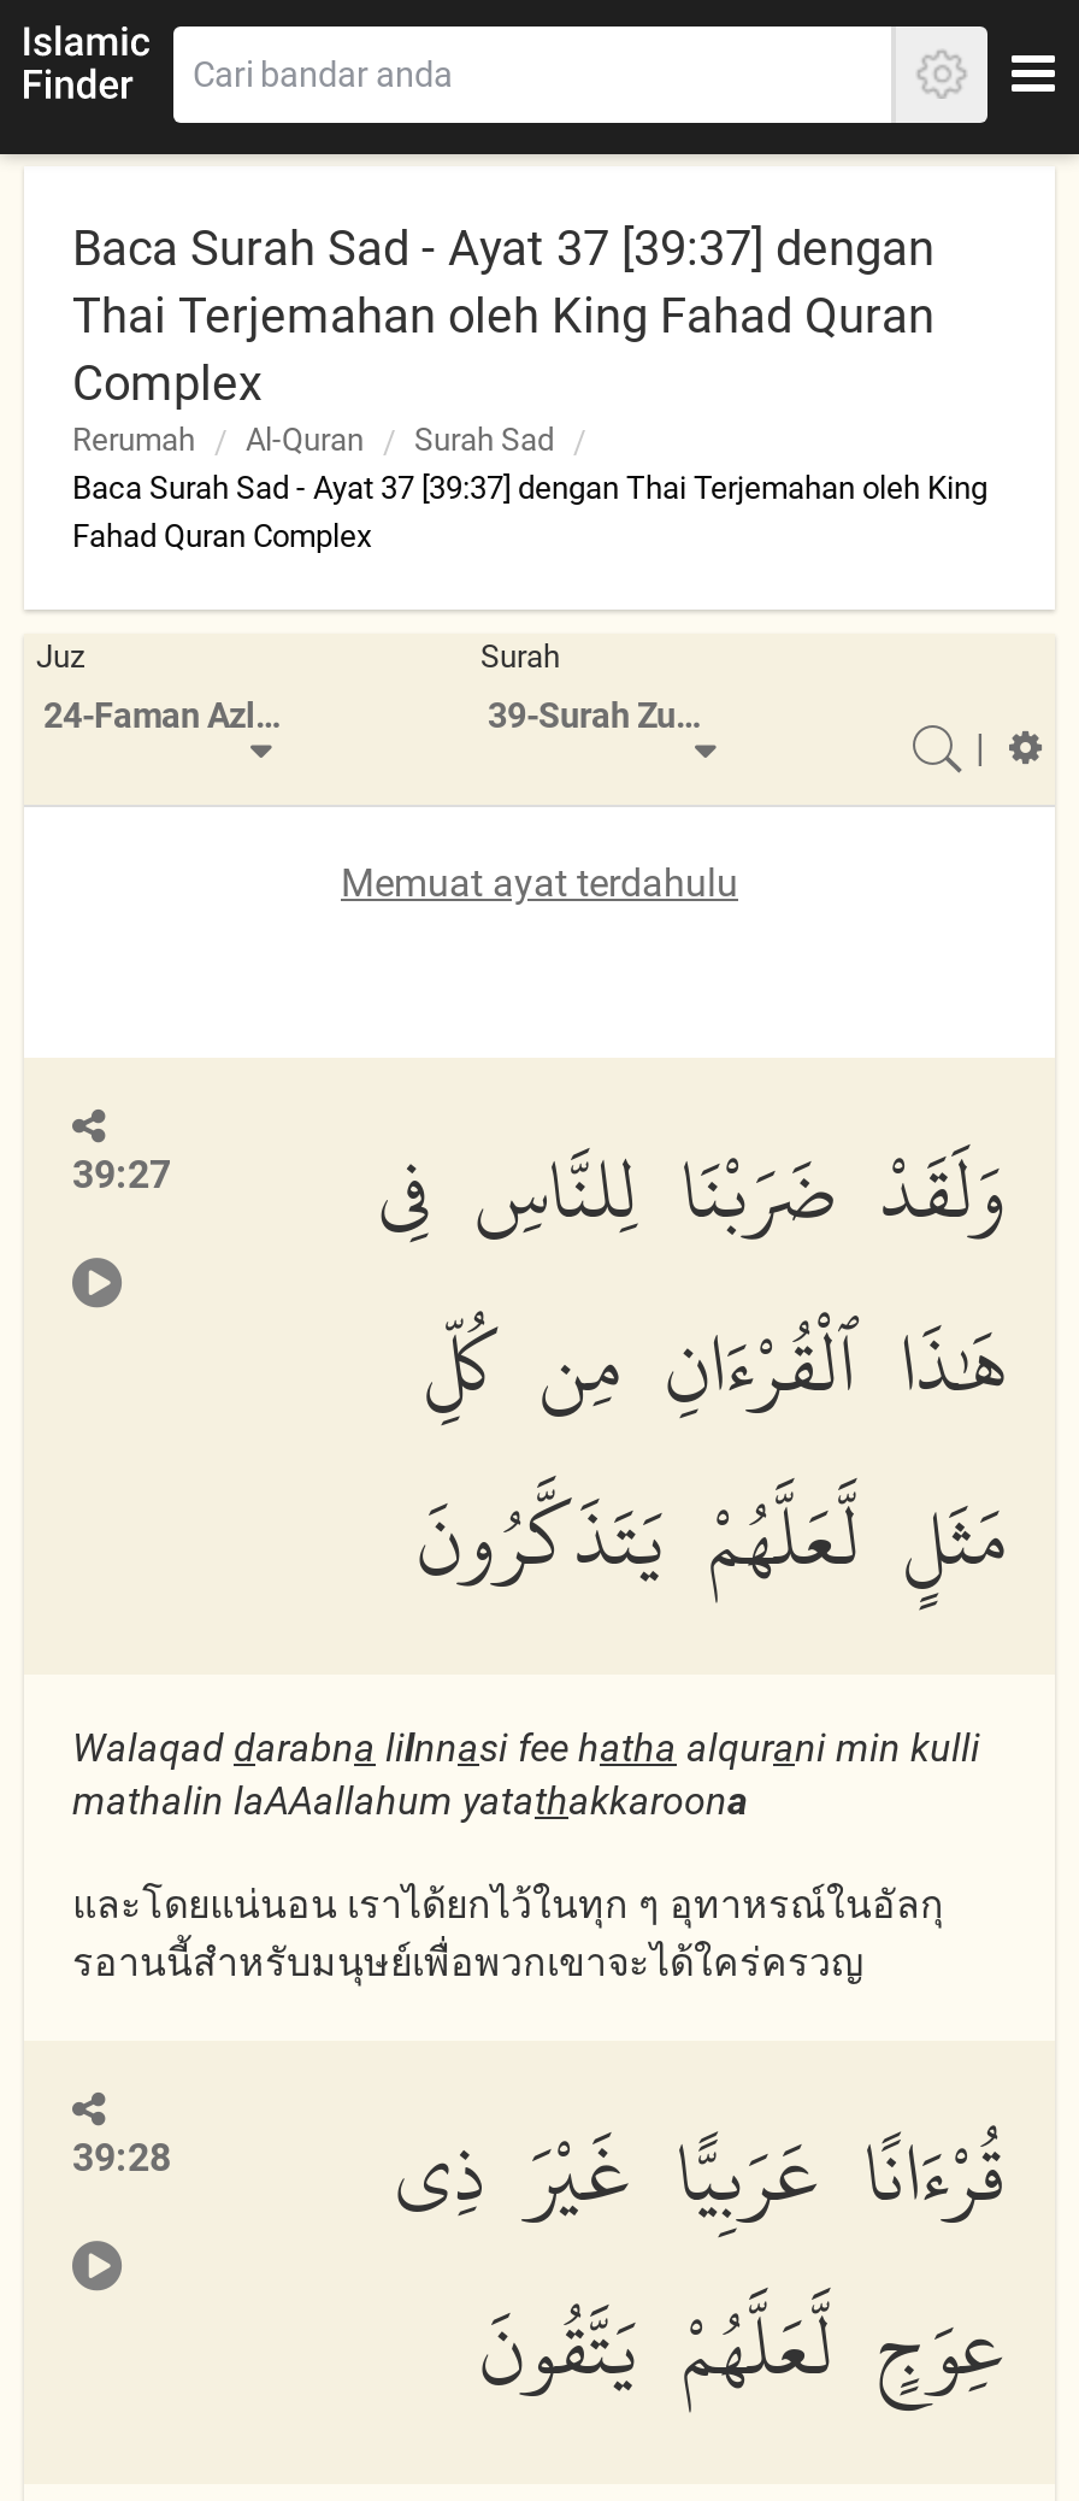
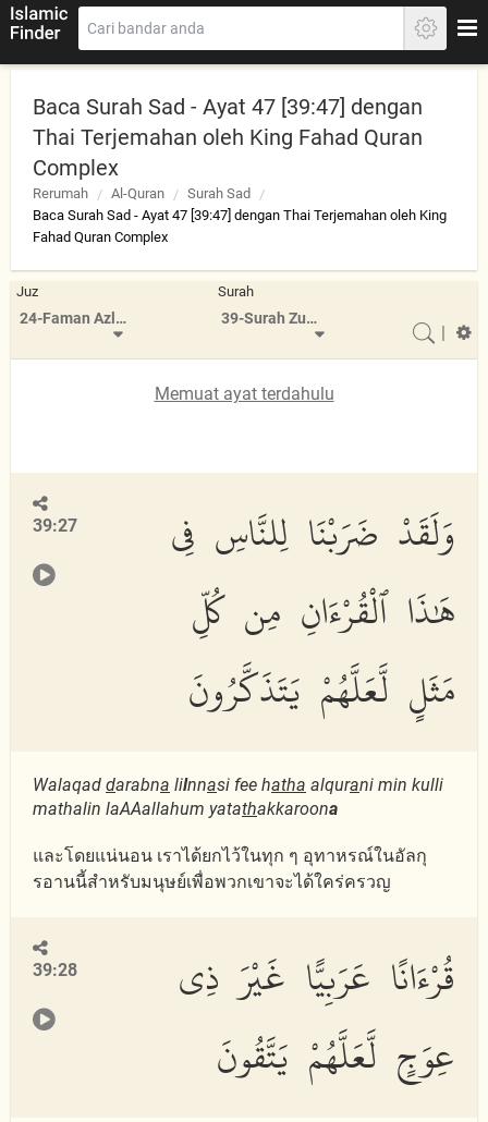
- Baca Surah Sad - Ayat 37 [39:37] dengan
+ Baca Surah Sad - Ayat 47 [39:47] dengan

- Baca Surah Sad - Ayat 37 [39:37] dengan Thai Terjemahan oleh King
+ Baca Surah Sad - Ayat 47 [39:47] dengan Thai Terjemahan oleh King
